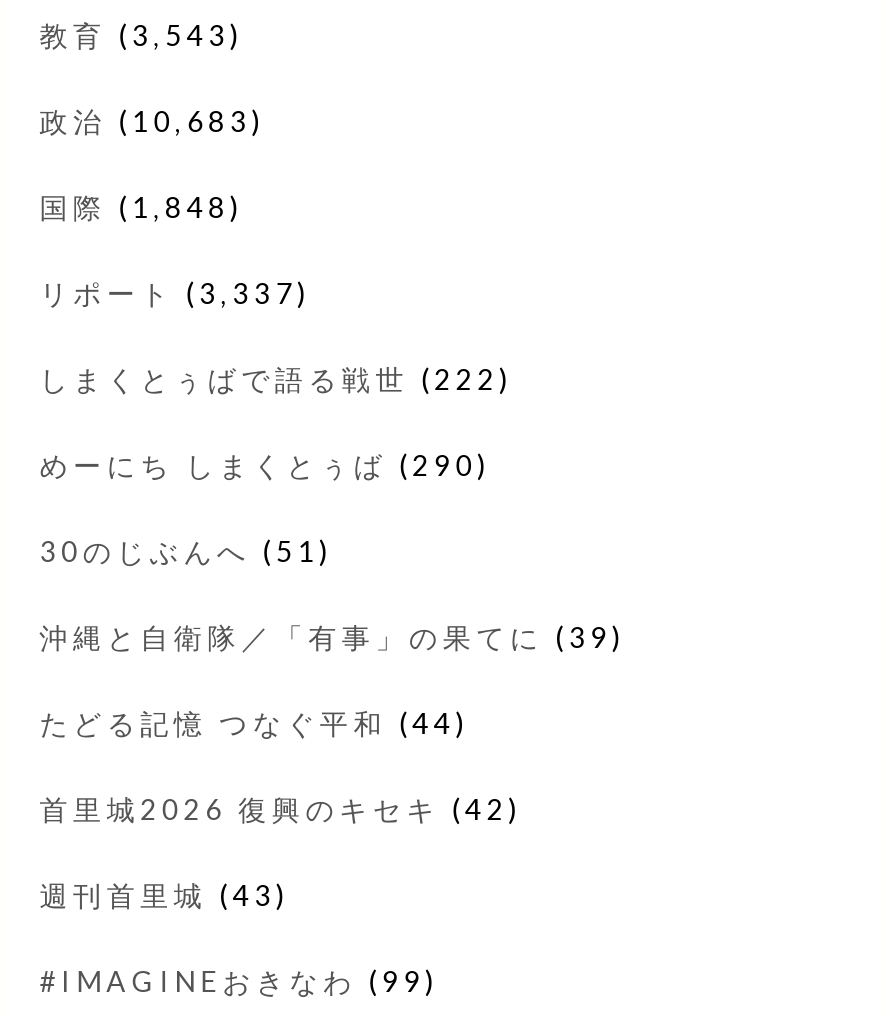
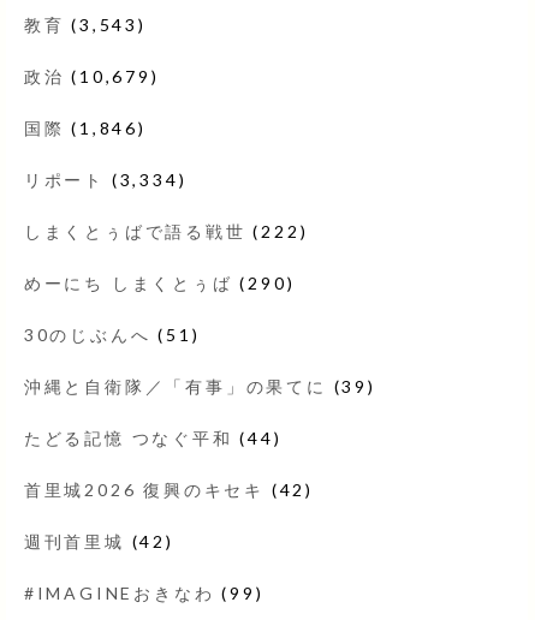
- 政治(10,683)
+ 政治(10,679)

- 国際(1,848)
+ 国際(1,846)

- リポート(3,337)
+ リポート(3,334)

- 週刊首里城(43)
+ 週刊首里城(42)
